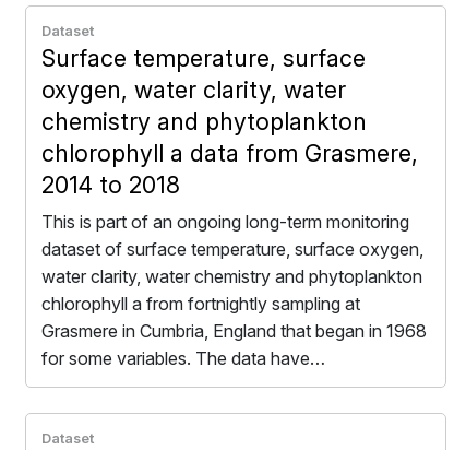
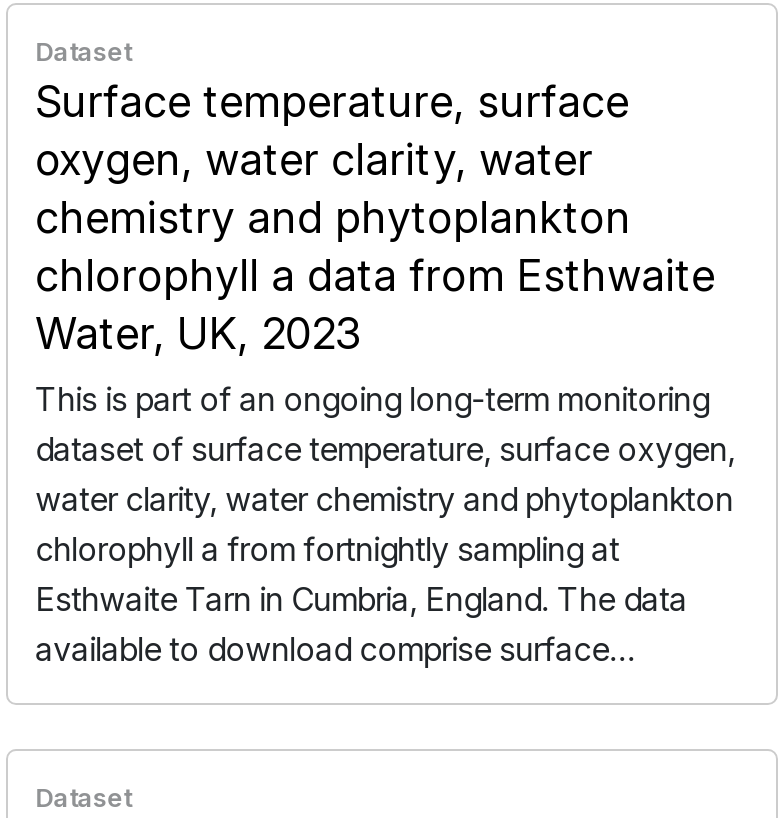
- chlorophyll a data from Grasmere,
- 2014 to 2018
+ chlorophyll a data from Esthwaite
+ Water, UK, 2023

- Grasmere in Cumbria, England that began in 1968
- for some variables. The data have…
+ Esthwaite Tarn in Cumbria, England. The data
+ available to download comprise surface…
